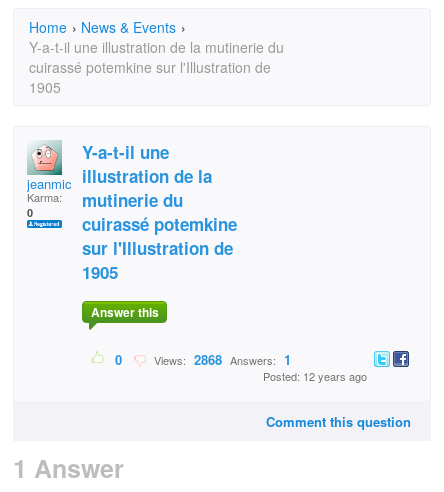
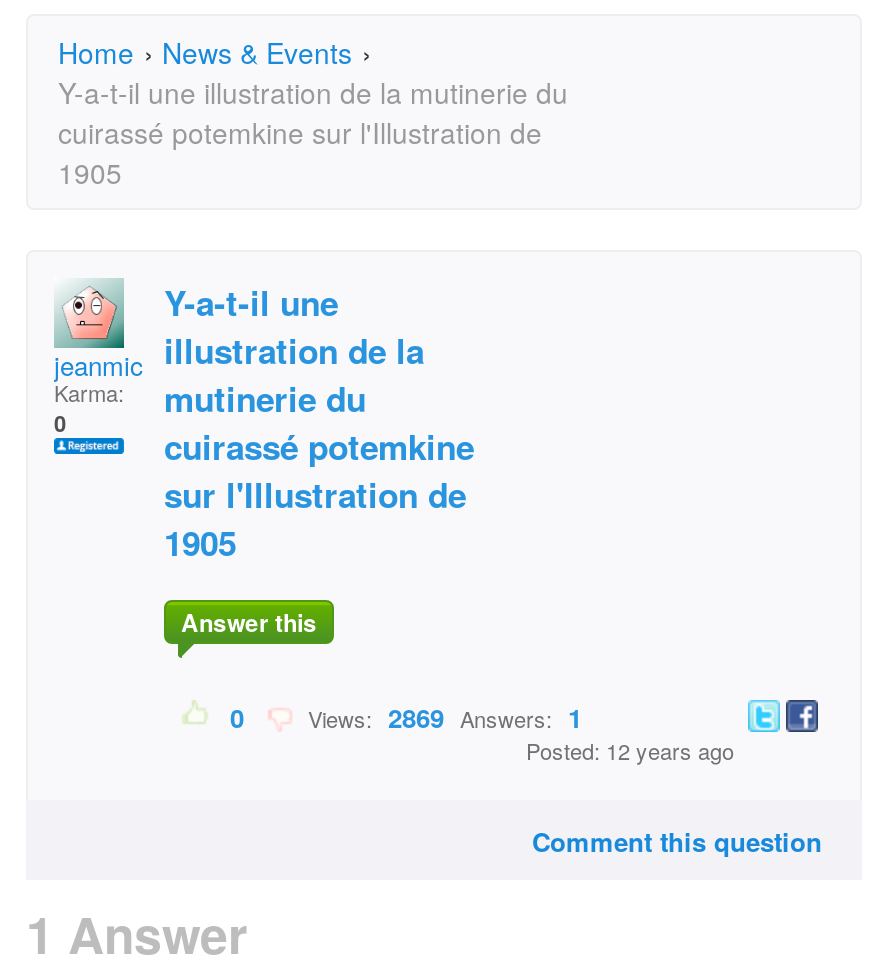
- Views: 2868 Answers: 1
+ Views: 2869 Answers: 1
